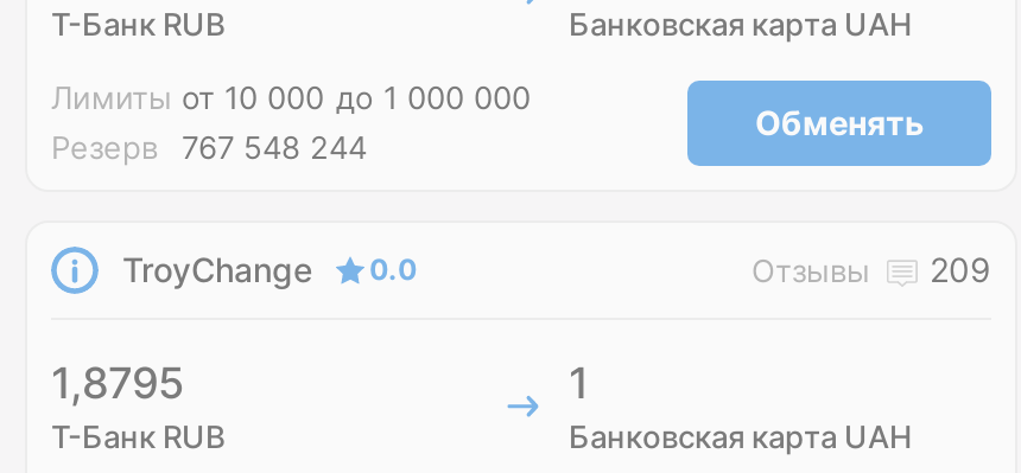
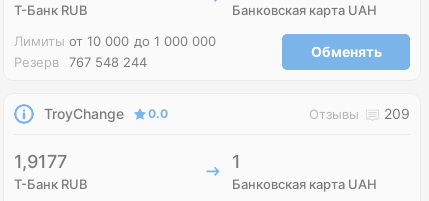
- 1,8795
+ 1,9177
